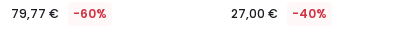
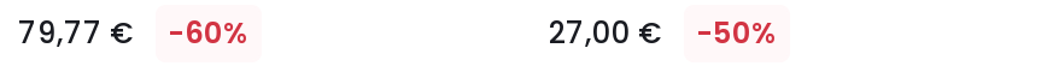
- 27,00 € -40%
+ 27,00 € -50%
